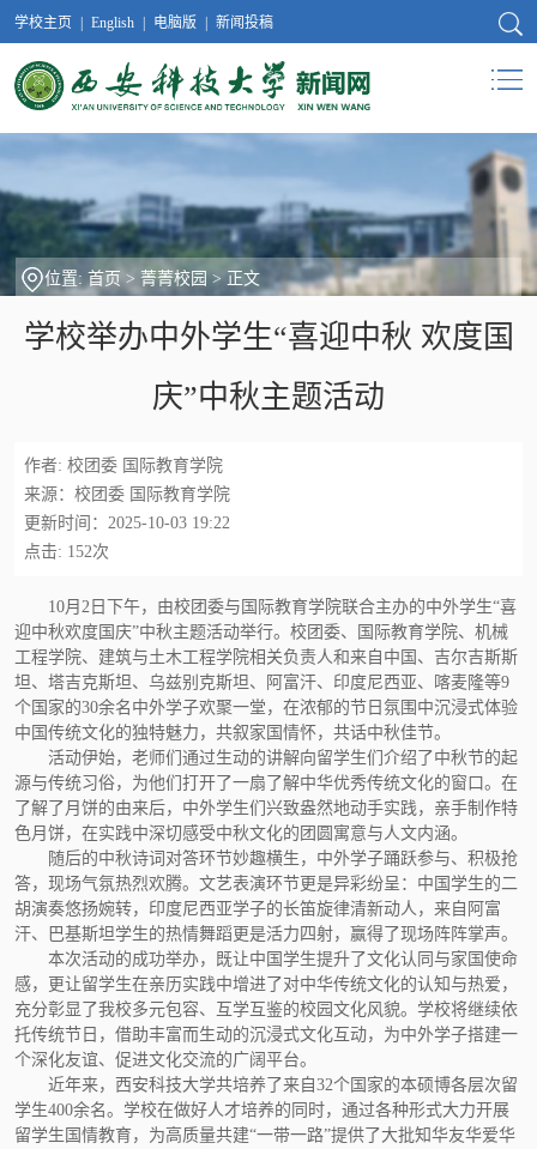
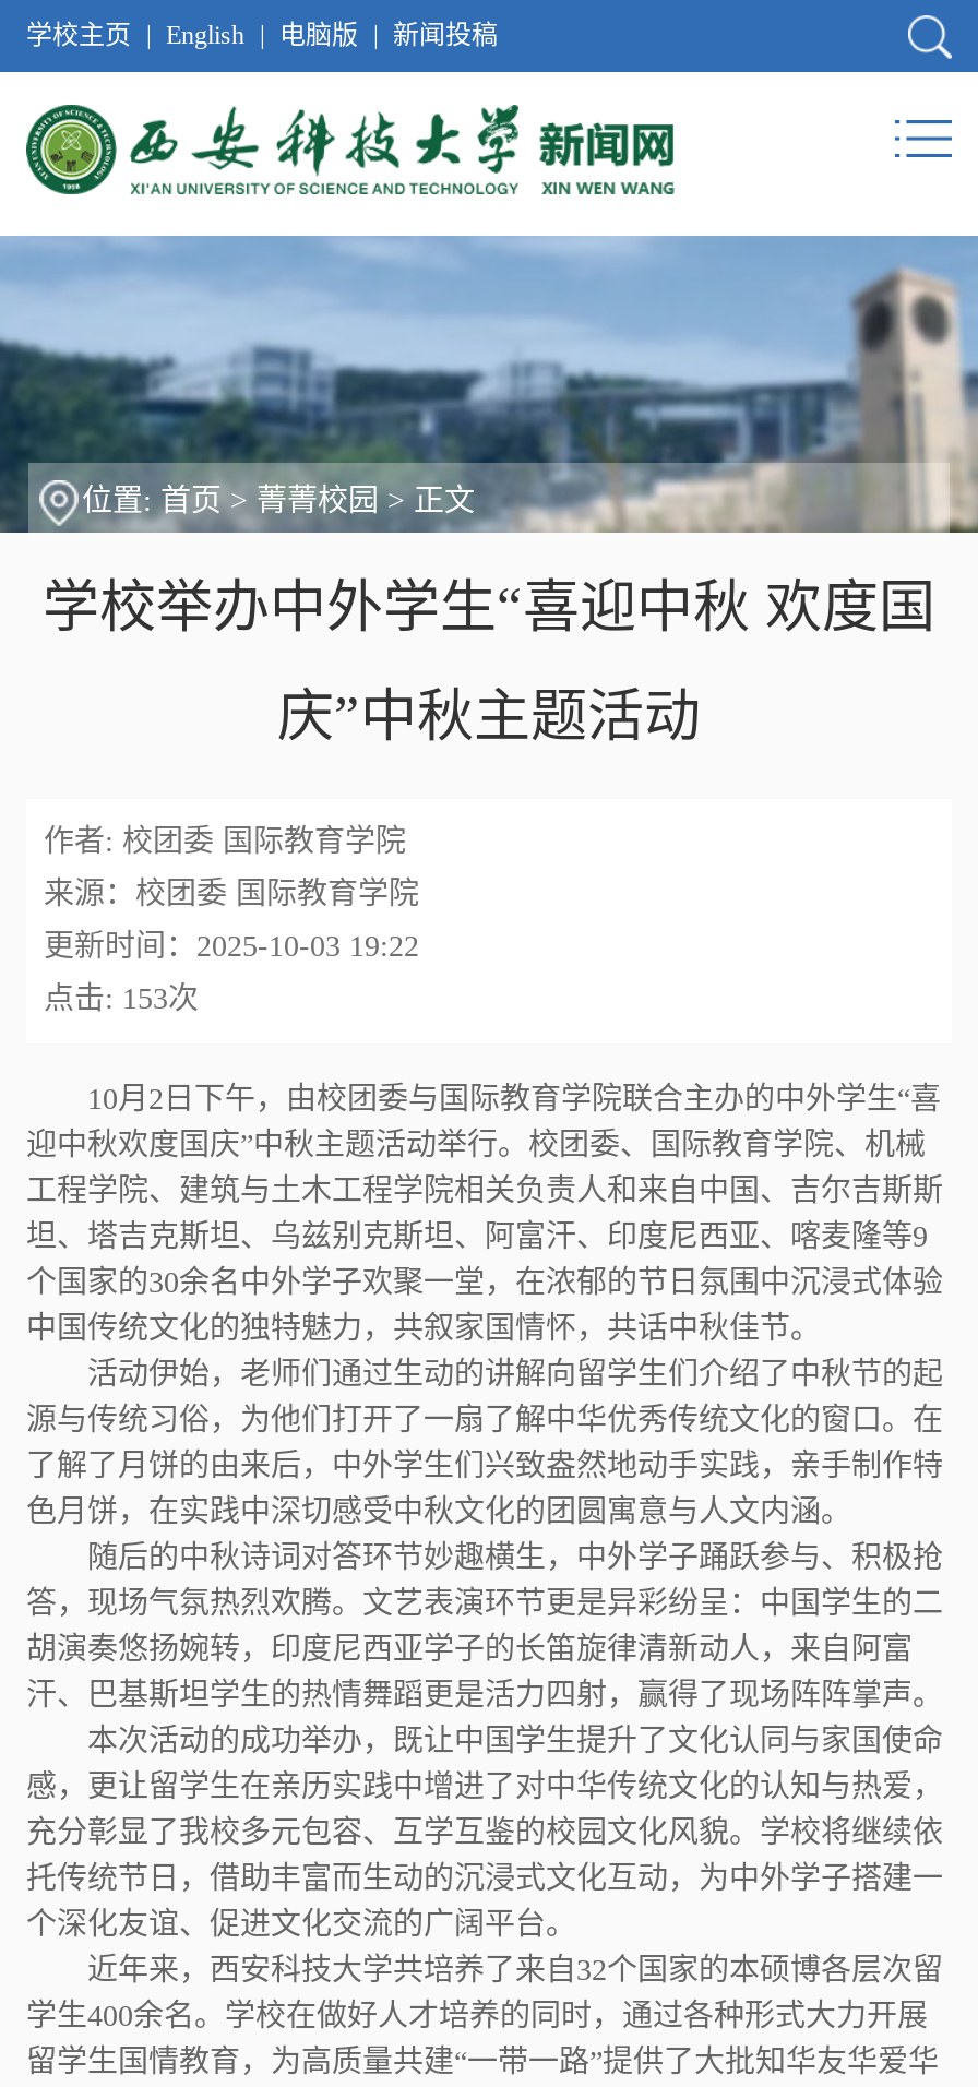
- 点击: 152次
+ 点击: 153次
